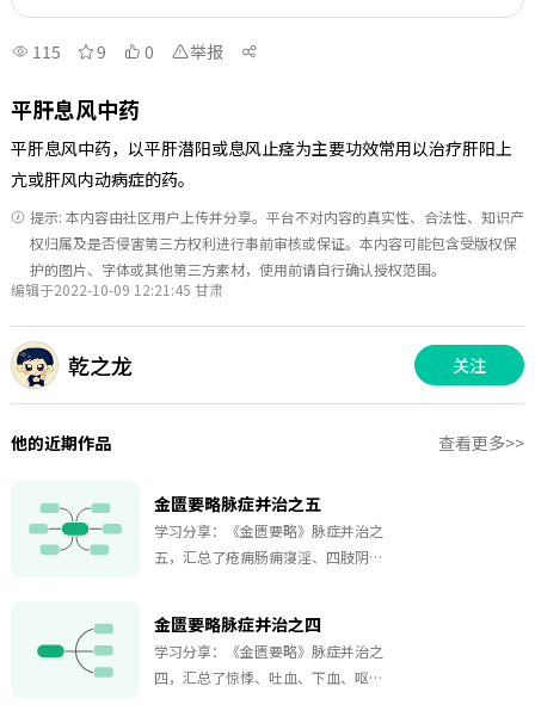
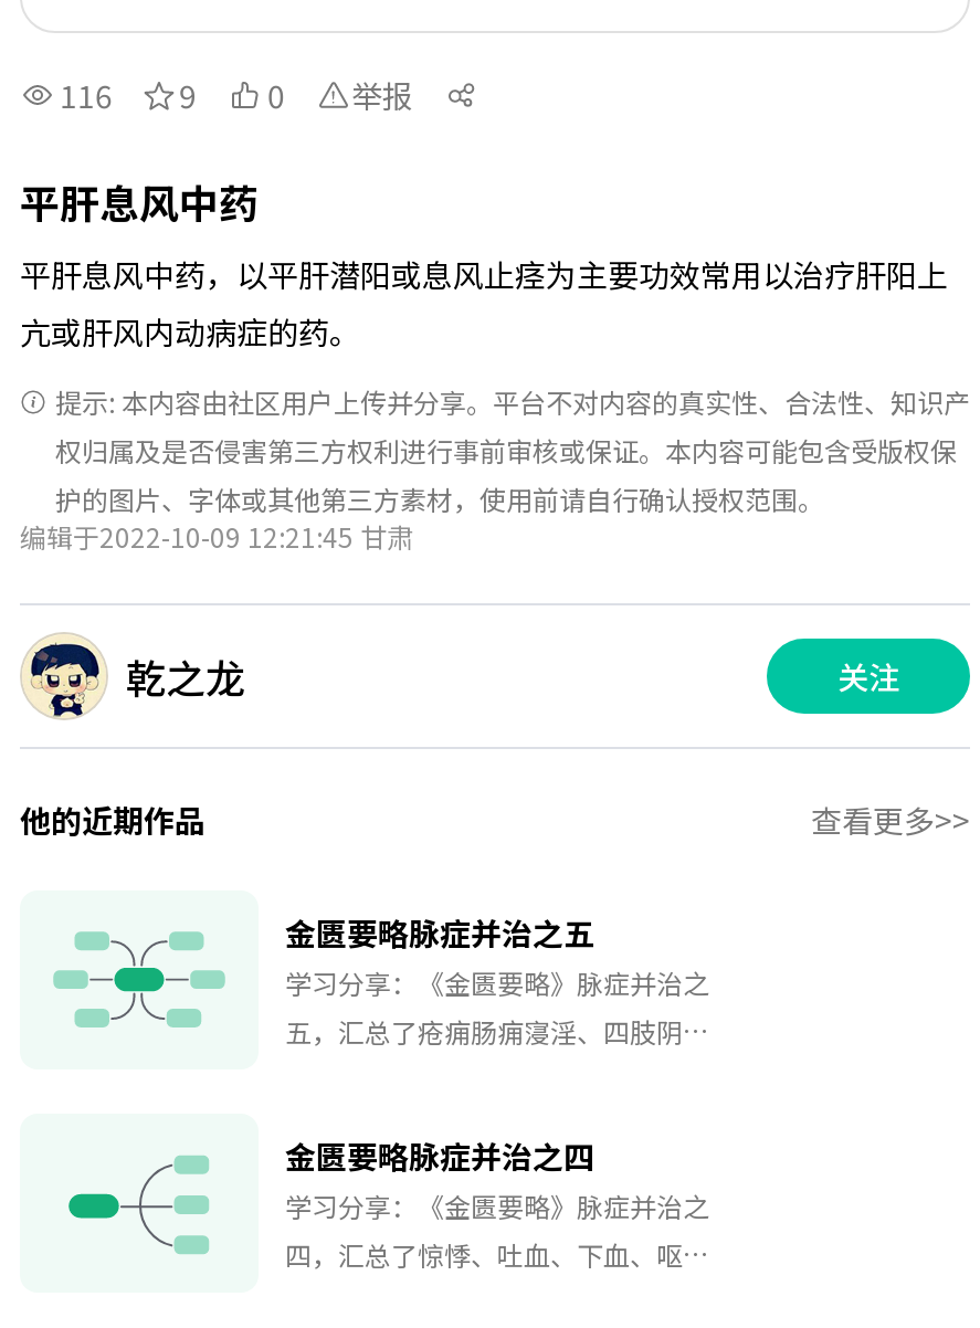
- 115 9 0 举报
+ 116 9 0 举报
